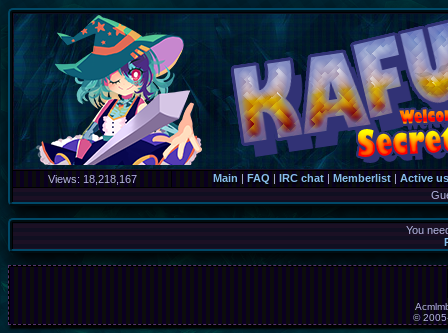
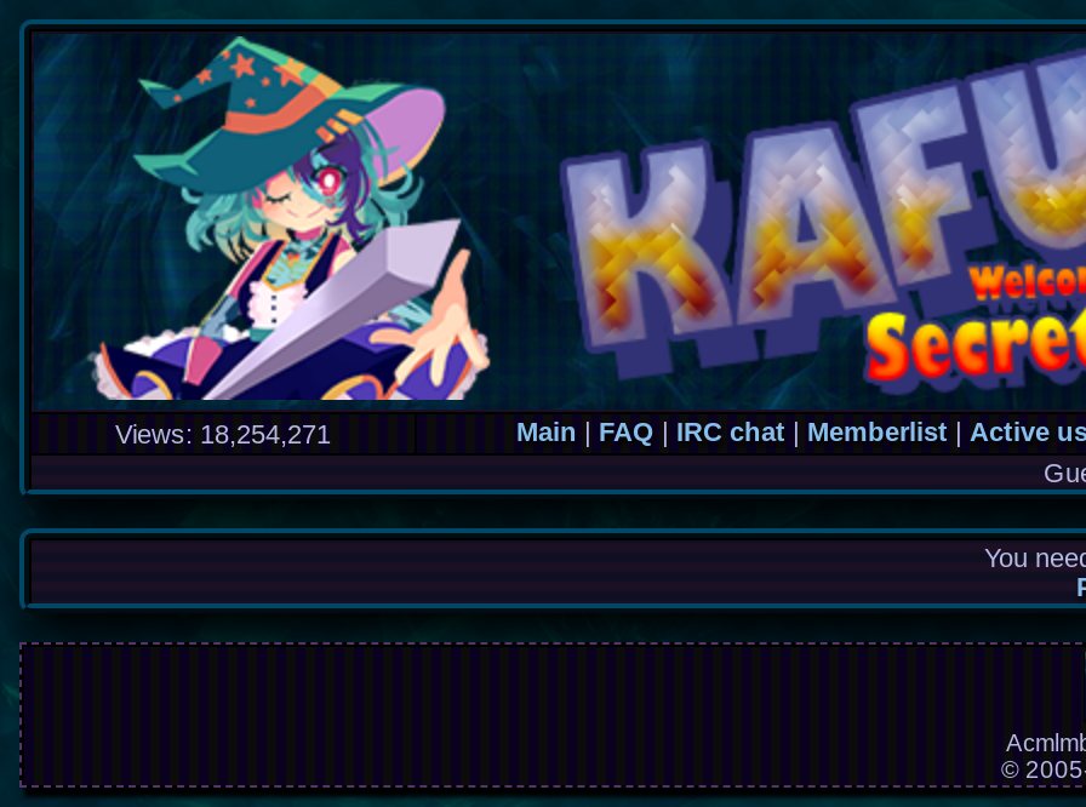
- Views: 18,218,167
+ Views: 18,254,271
